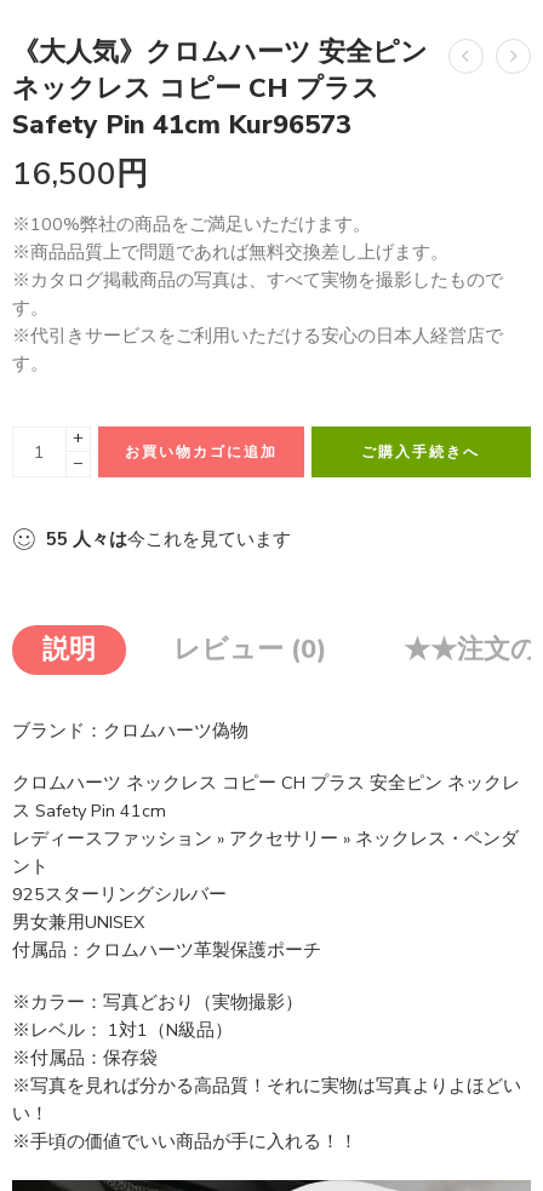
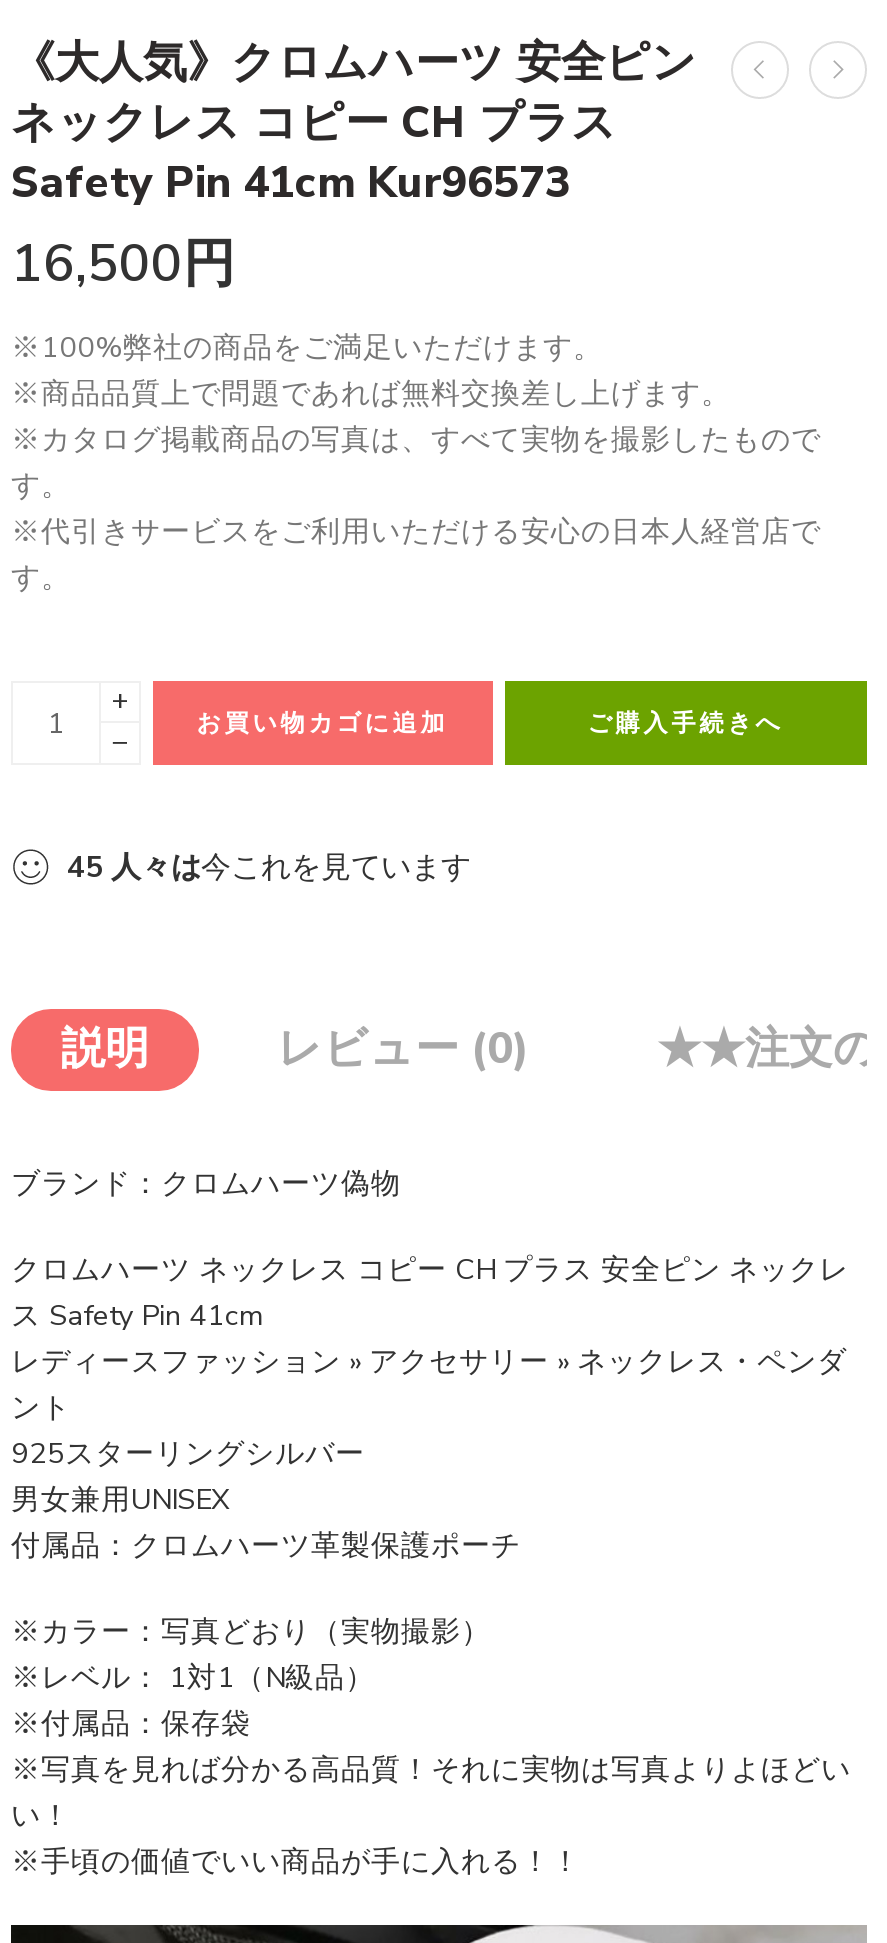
- 55 人々は今これを見ています
+ 45 人々は今これを見ています
